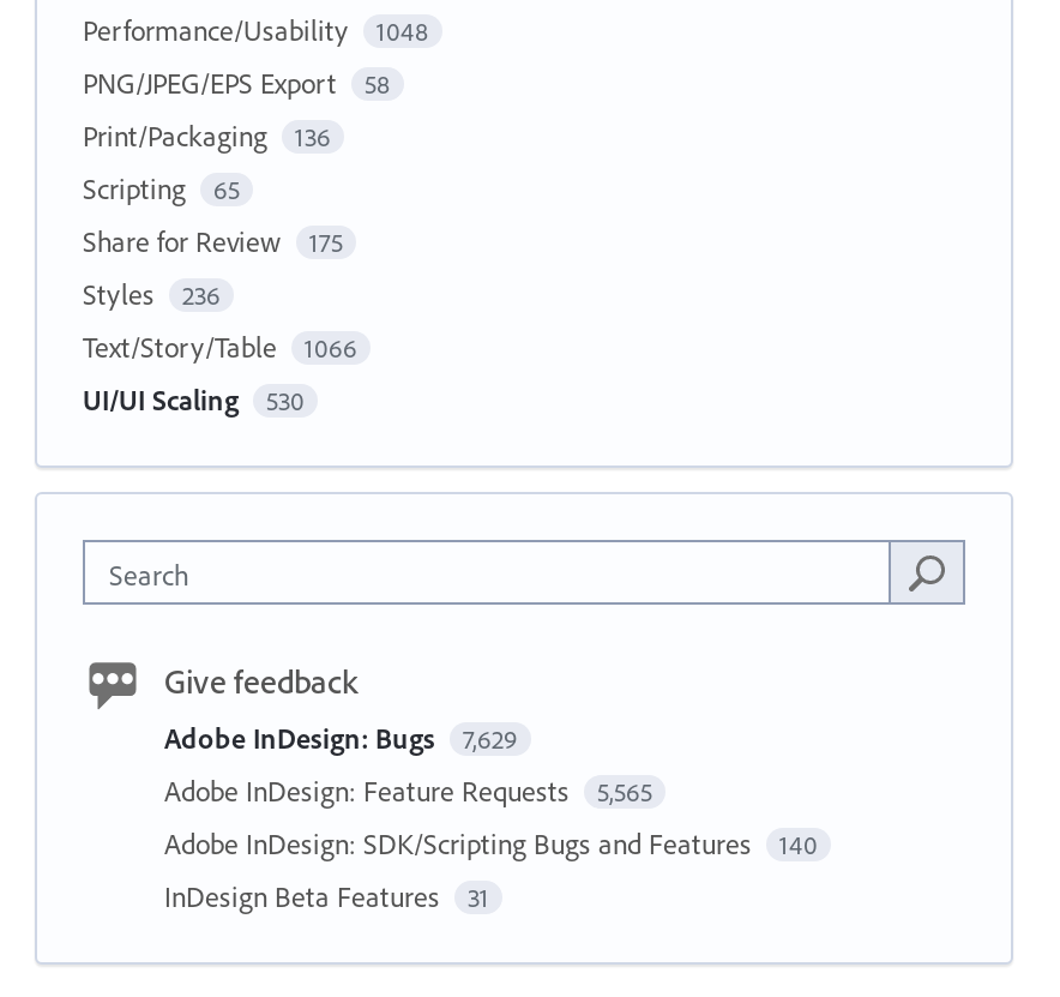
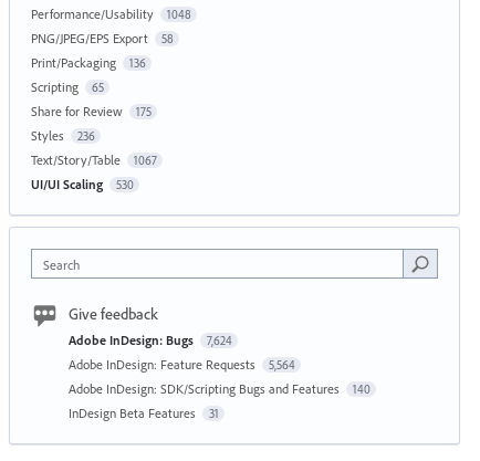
- Text/Story/Table 1066
+ Text/Story/Table 1067

- Adobe InDesign: Bugs 7,629
+ Adobe InDesign: Bugs 7,624

- Adobe InDesign: Feature Requests 5,565
+ Adobe InDesign: Feature Requests 5,564
